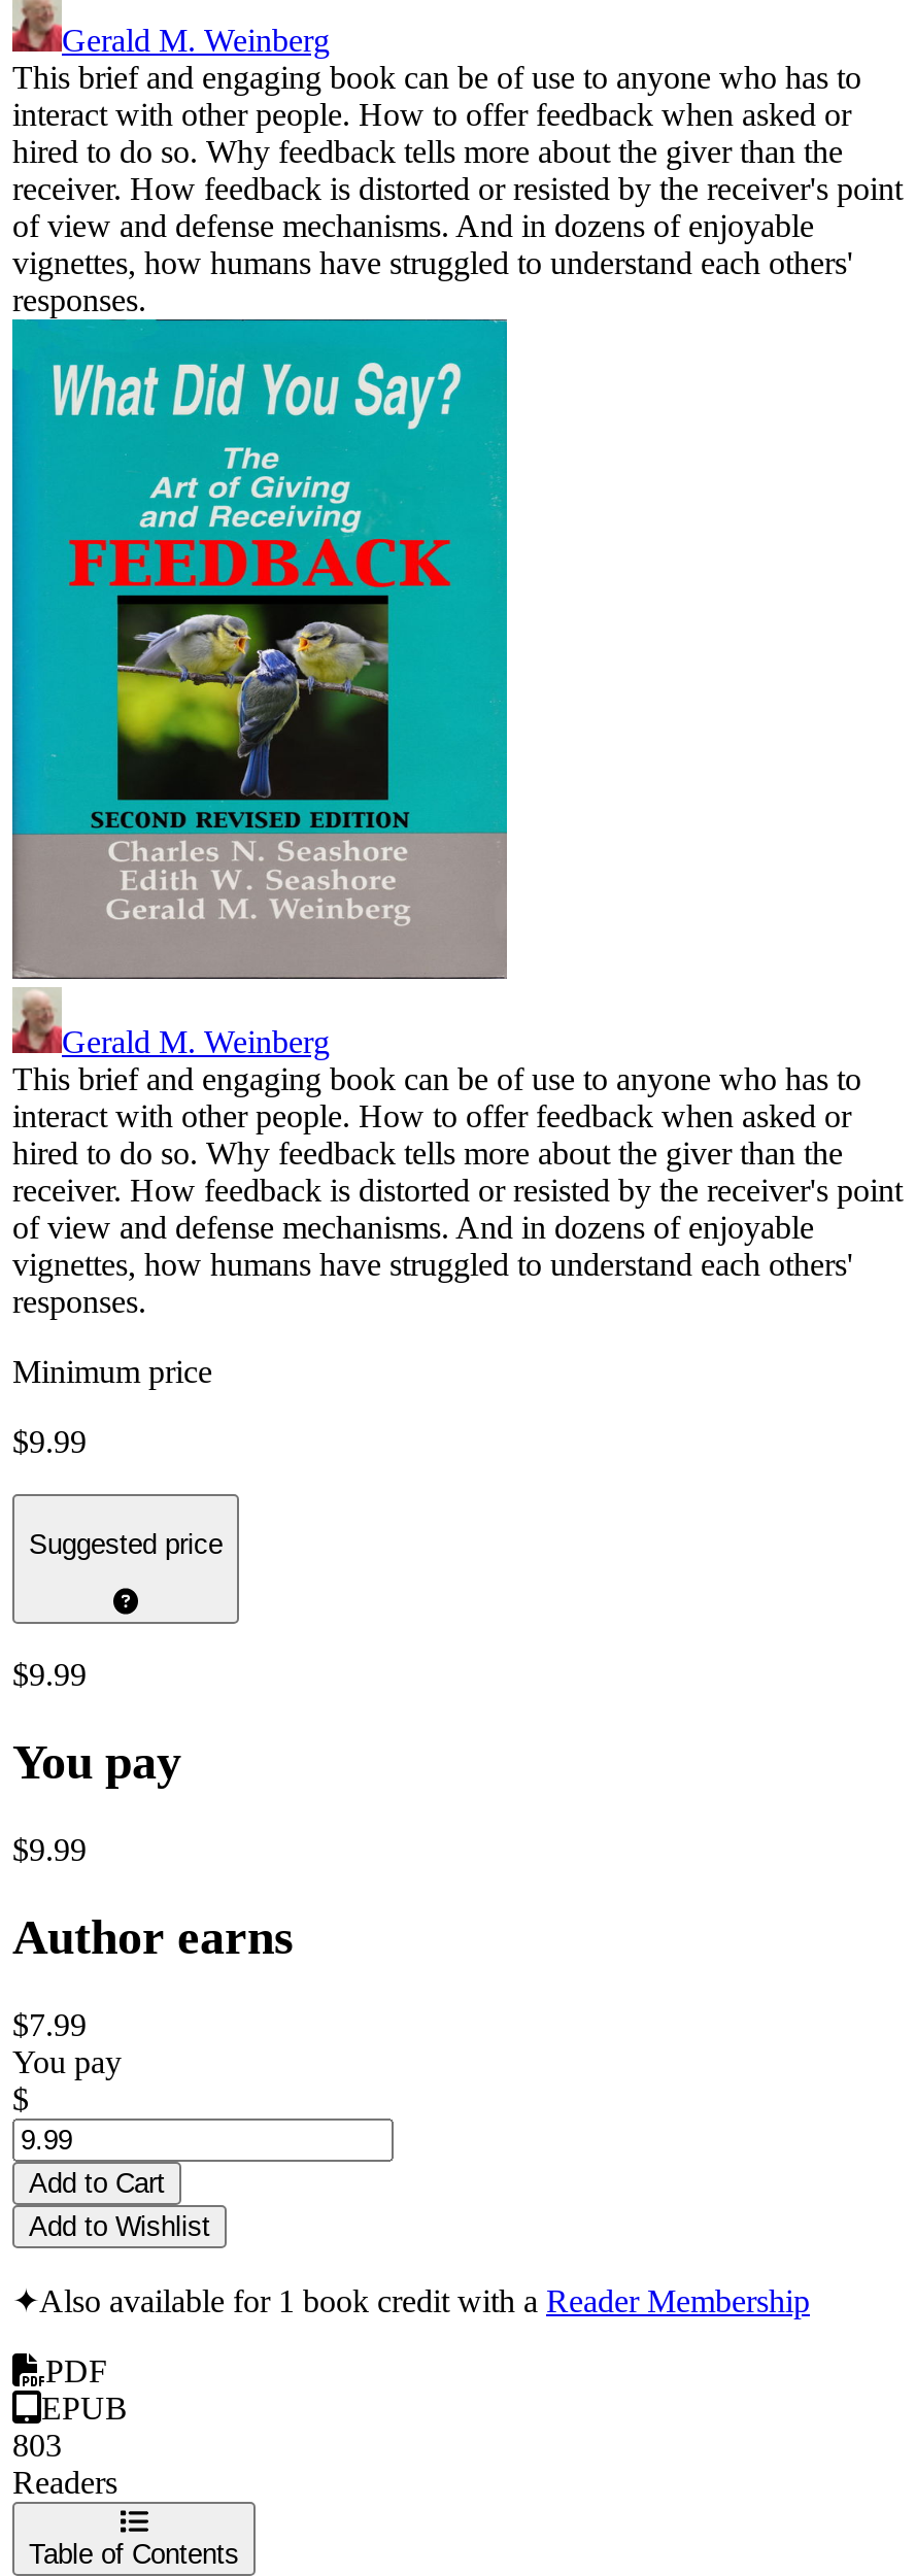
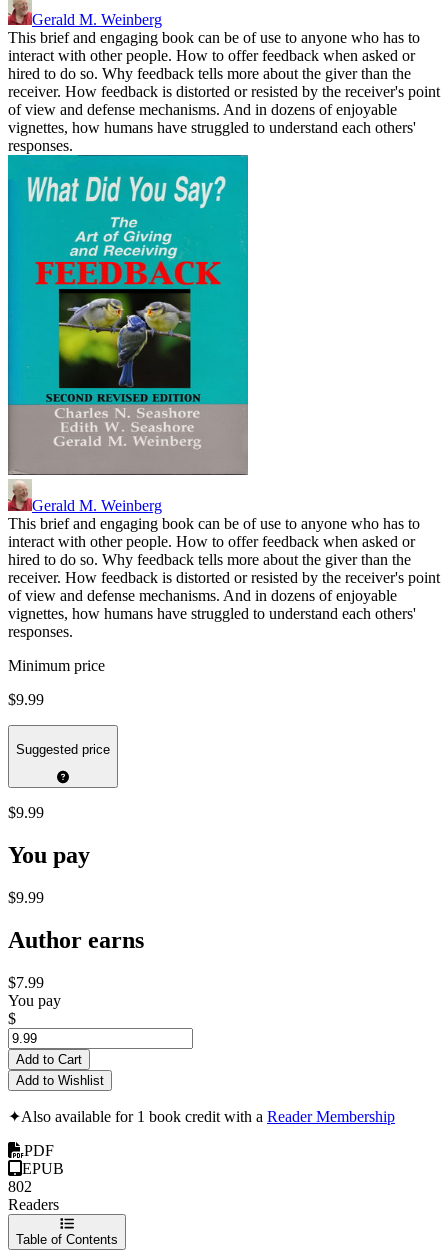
- 803
+ 802
